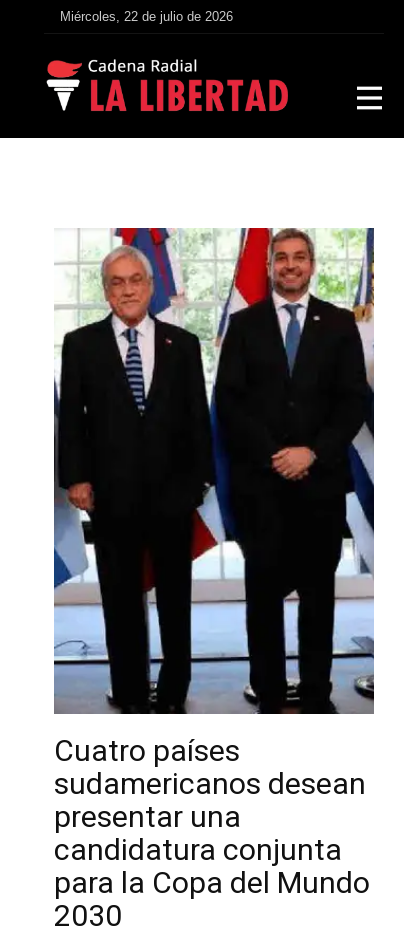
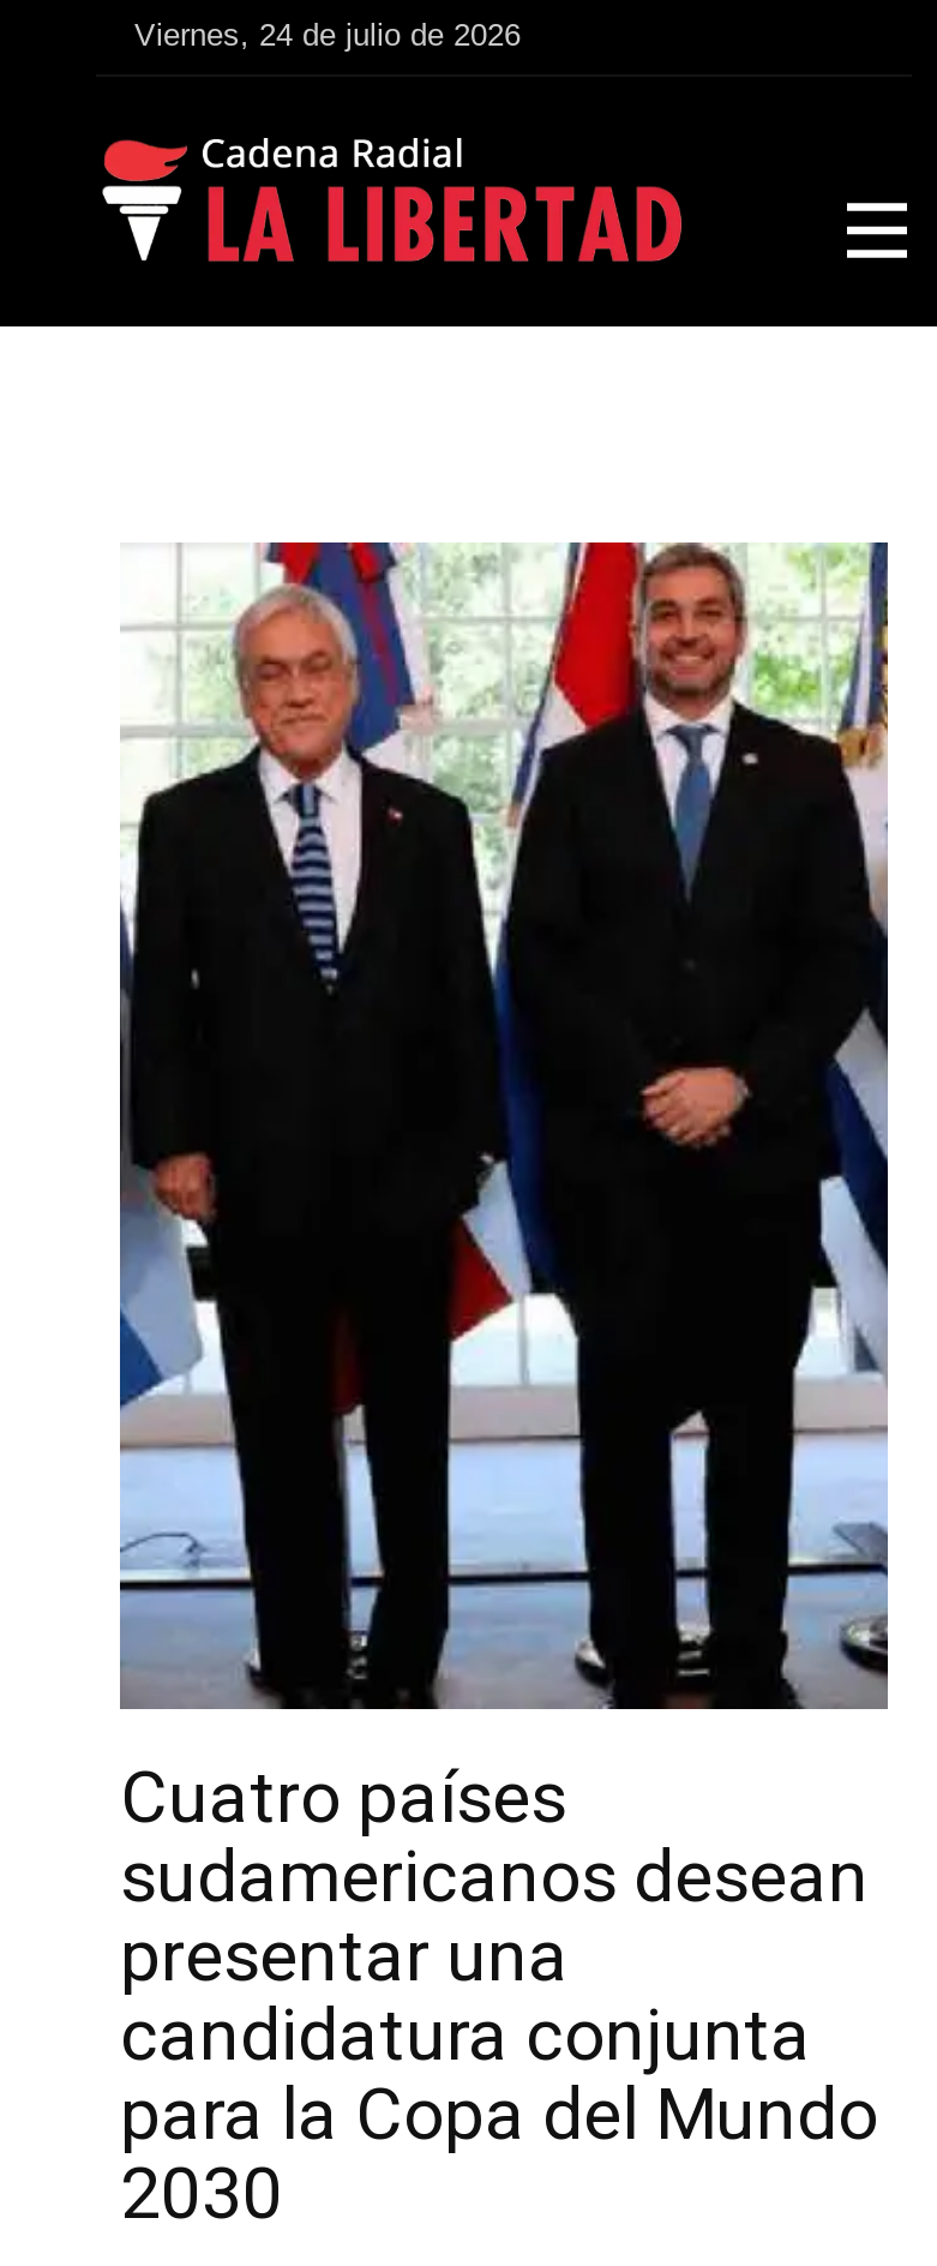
- Miércoles, 22 de julio de 2026
+ Viernes, 24 de julio de 2026
